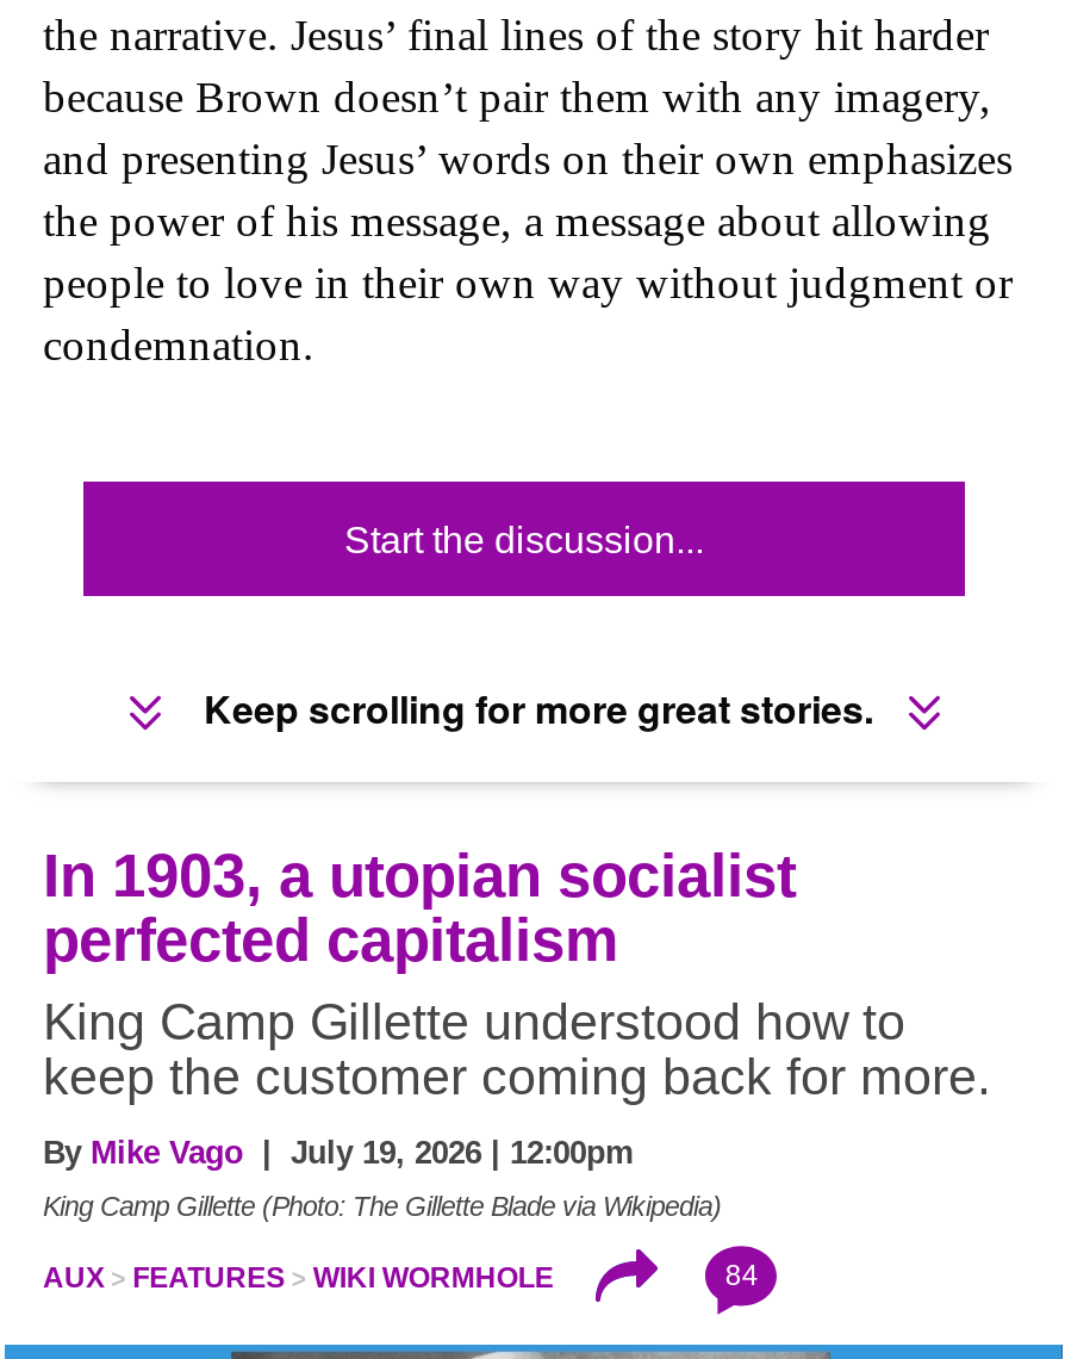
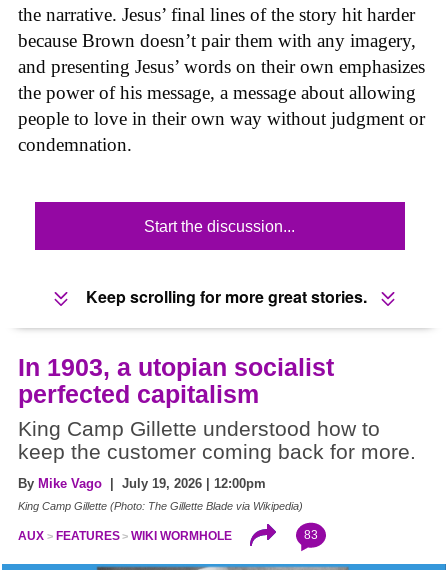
- 84
+ 83
